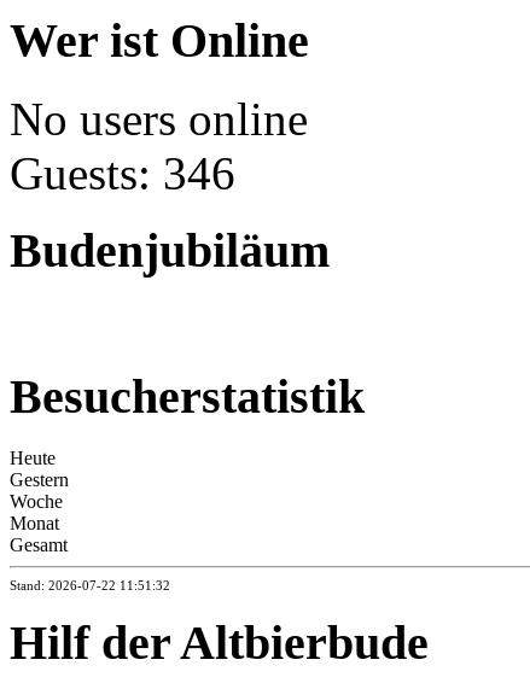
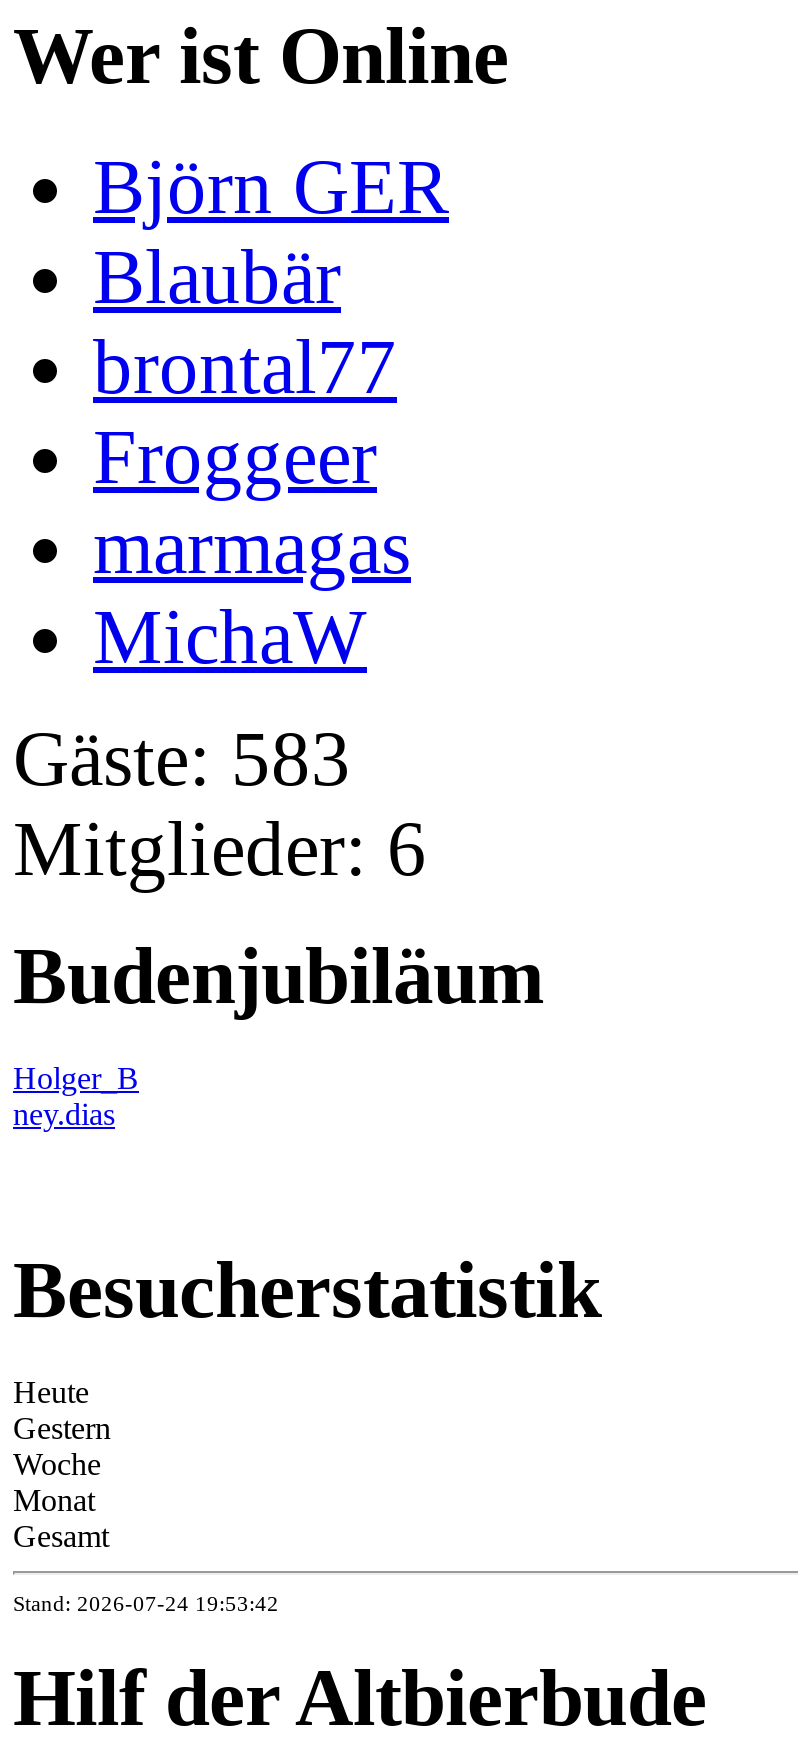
- No users online
- Guests: 346
+ Björn GER
+ Blaubär
+ brontal77
+ Froggeer
+ marmagas
+ MichaW
+ Gäste: 583
+ Mitglieder: 6

+ Holger_B
+ ney.dias

- Stand: 2026-07-22 11:51:32
+ Stand: 2026-07-24 19:53:42
